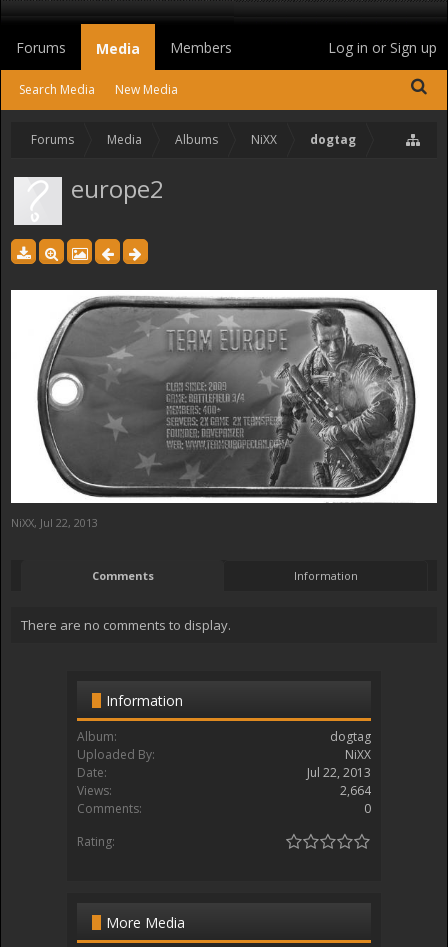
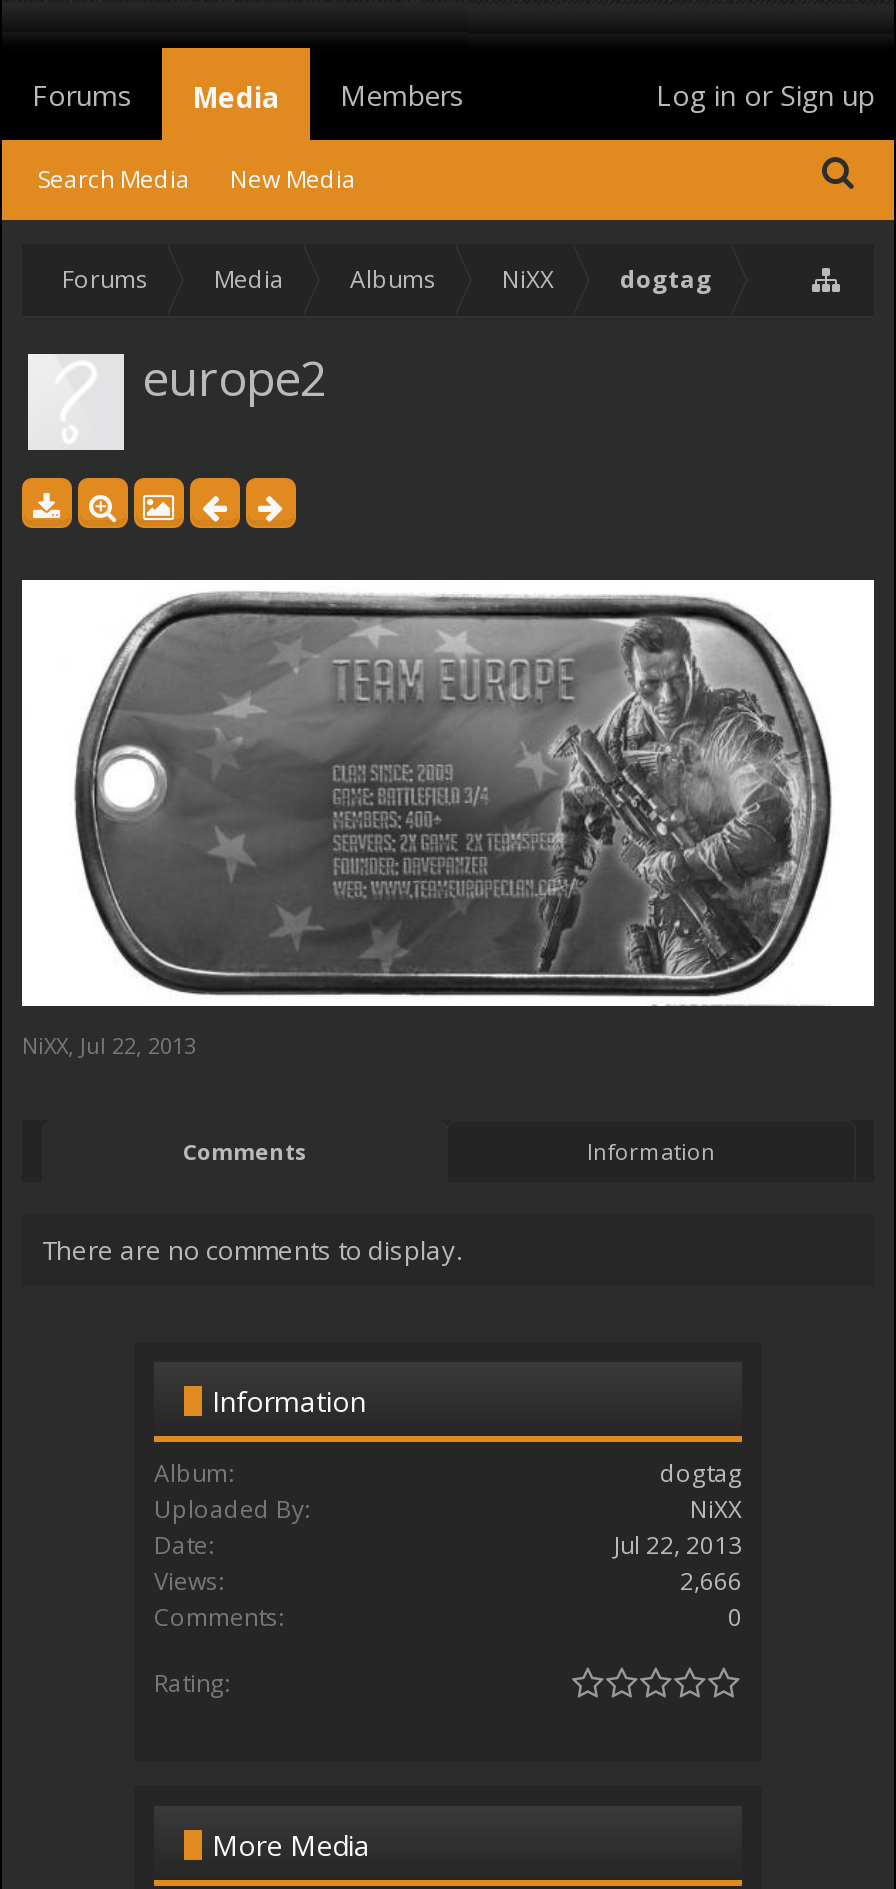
- 2,664
+ 2,666
